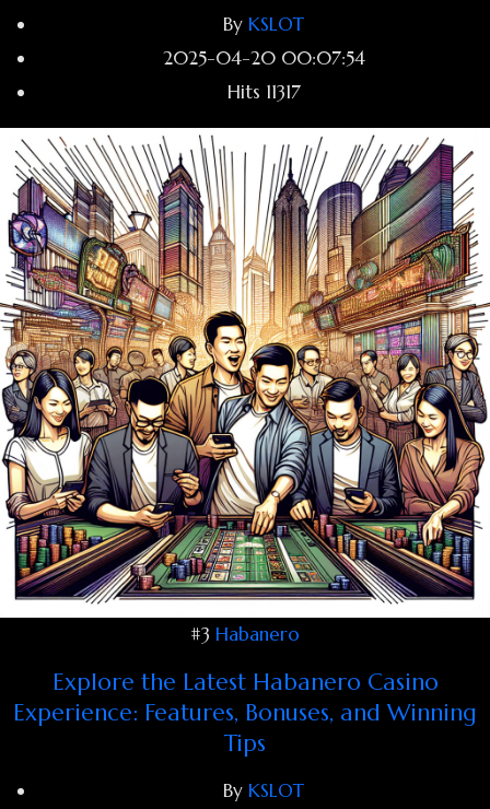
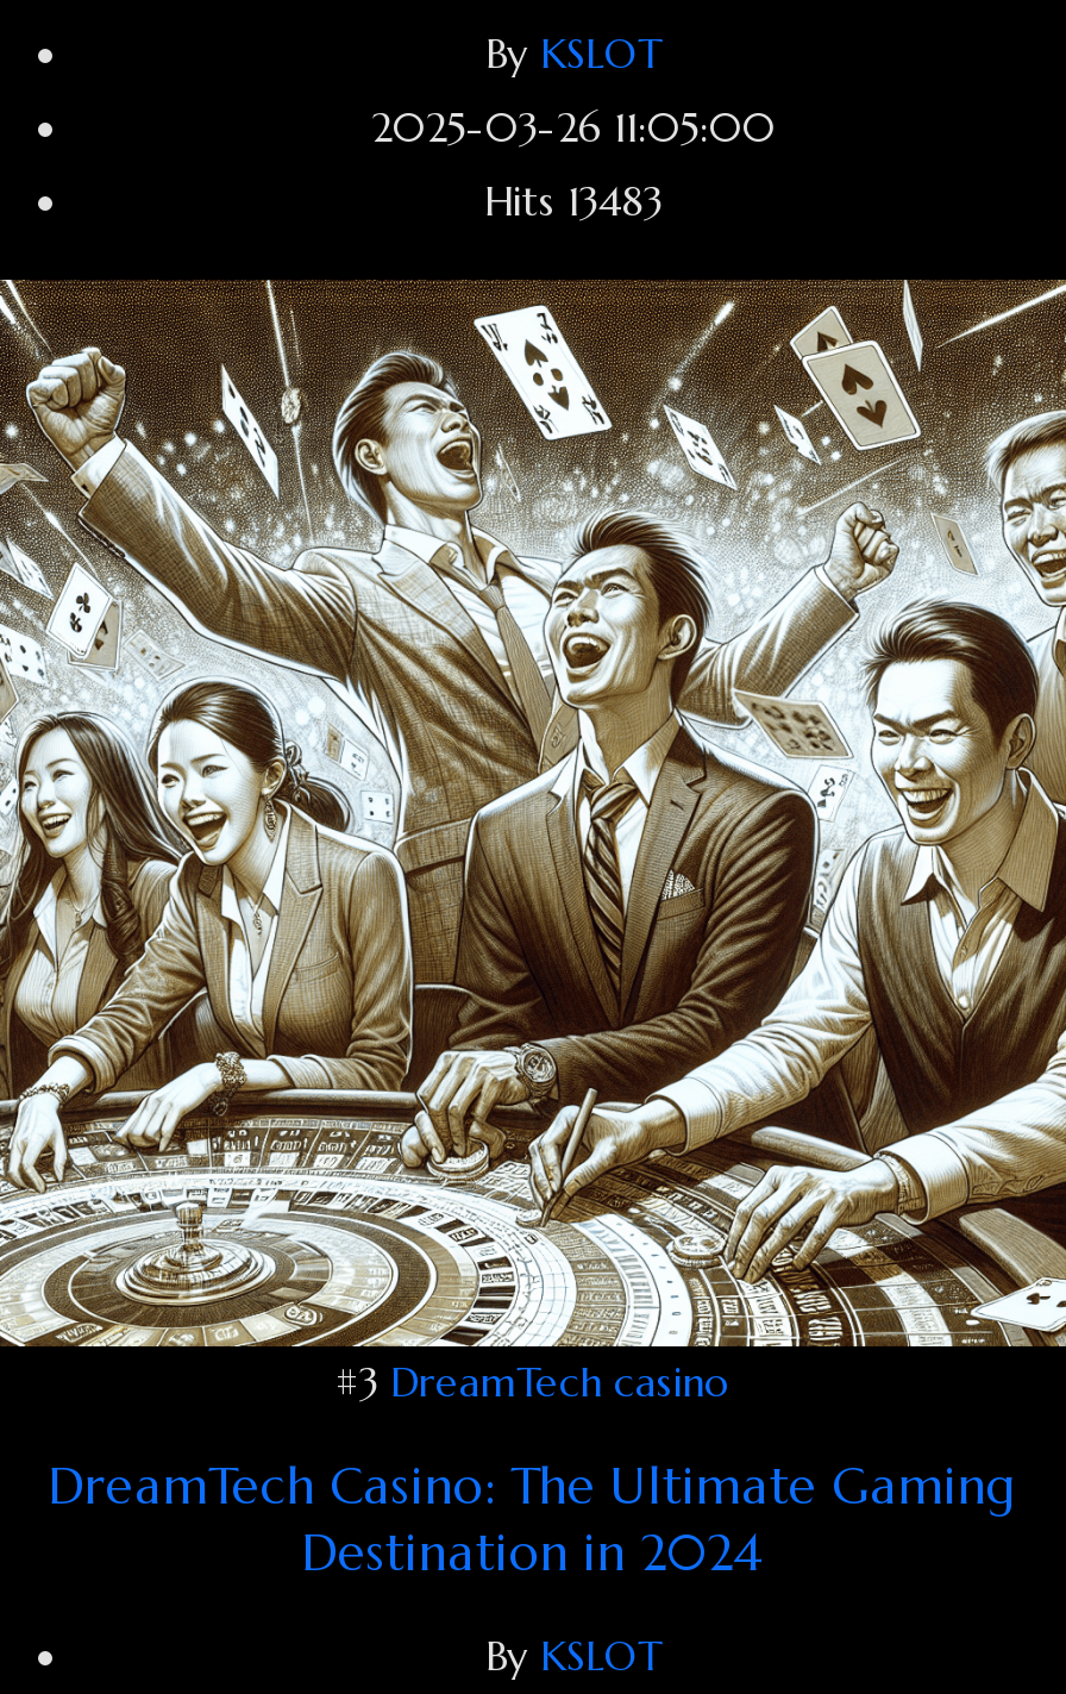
- 2025-04-20 00:07:54
- Hits 11317
+ 2025-03-26 11:05:00
+ Hits 13483

- [image]
- #3 Habanero
+ [image]
+ #3 DreamTech casino

- Explore the Latest Habanero Casino
- Experience: Features, Bonuses, and Winning
- Tips
+ DreamTech Casino: The Ultimate Gaming
+ Destination in 2024
